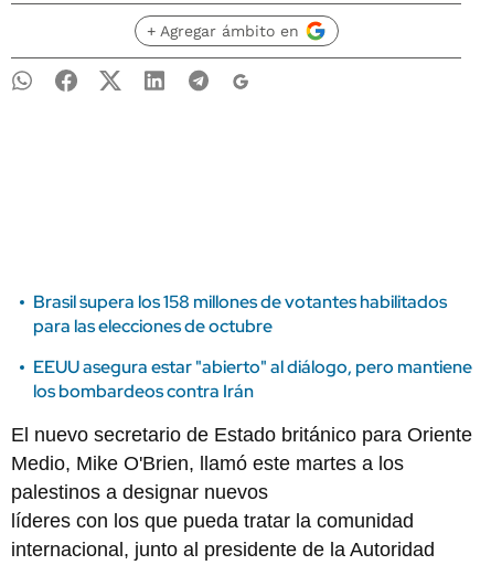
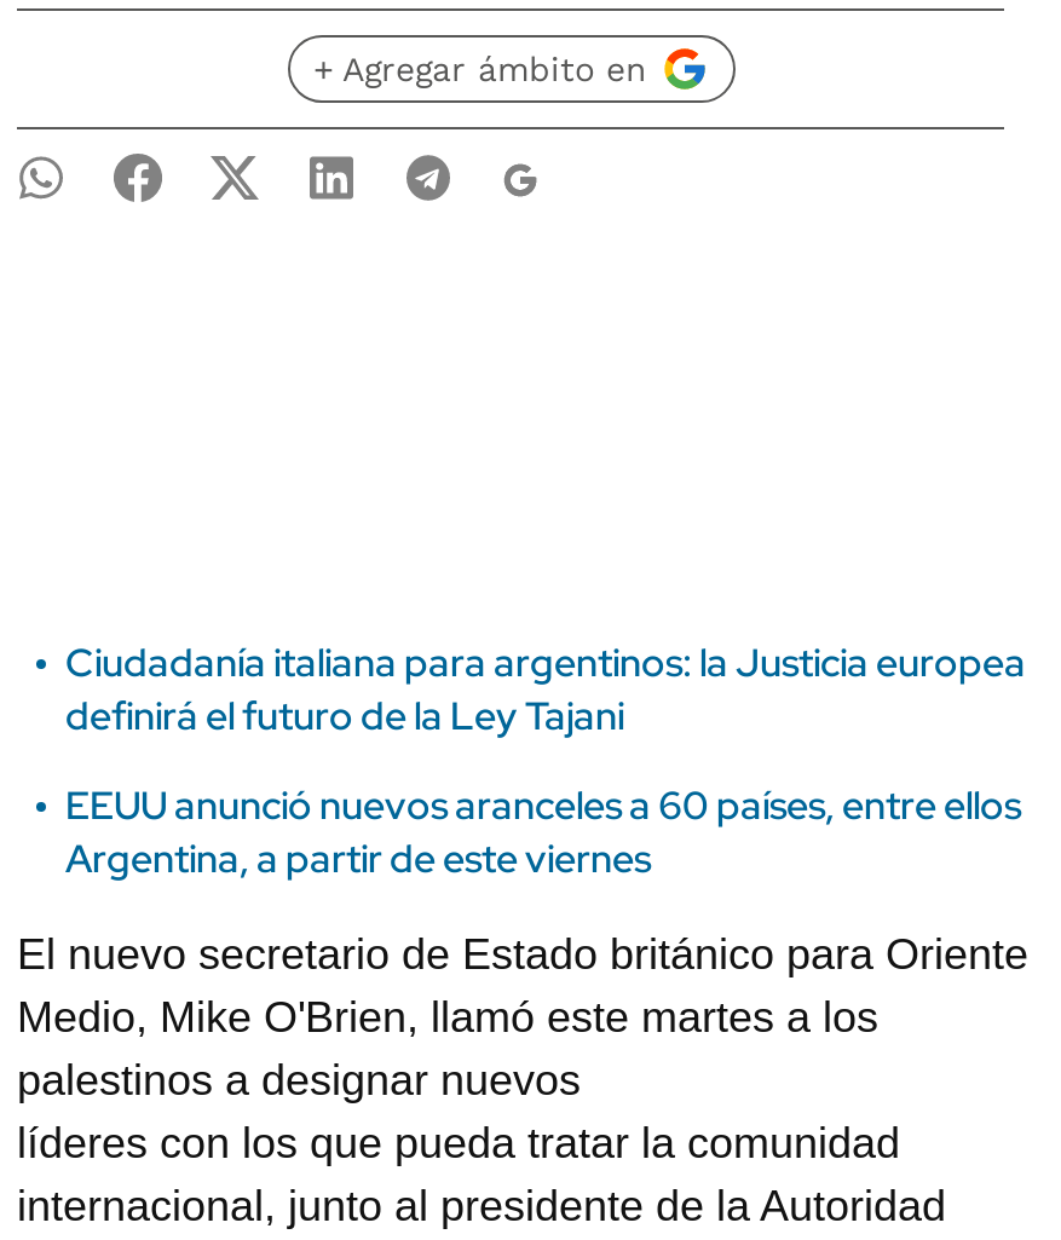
- Brasil supera los 158 millones de votantes habilitados
- para las elecciones de octubre
+ Ciudadanía italiana para argentinos: la Justicia europea
+ definirá el futuro de la Ley Tajani

- EEUU asegura estar "abierto" al diálogo, pero mantiene
- los bombardeos contra Irán
+ EEUU anunció nuevos aranceles a 60 países, entre ellos
+ Argentina, a partir de este viernes
